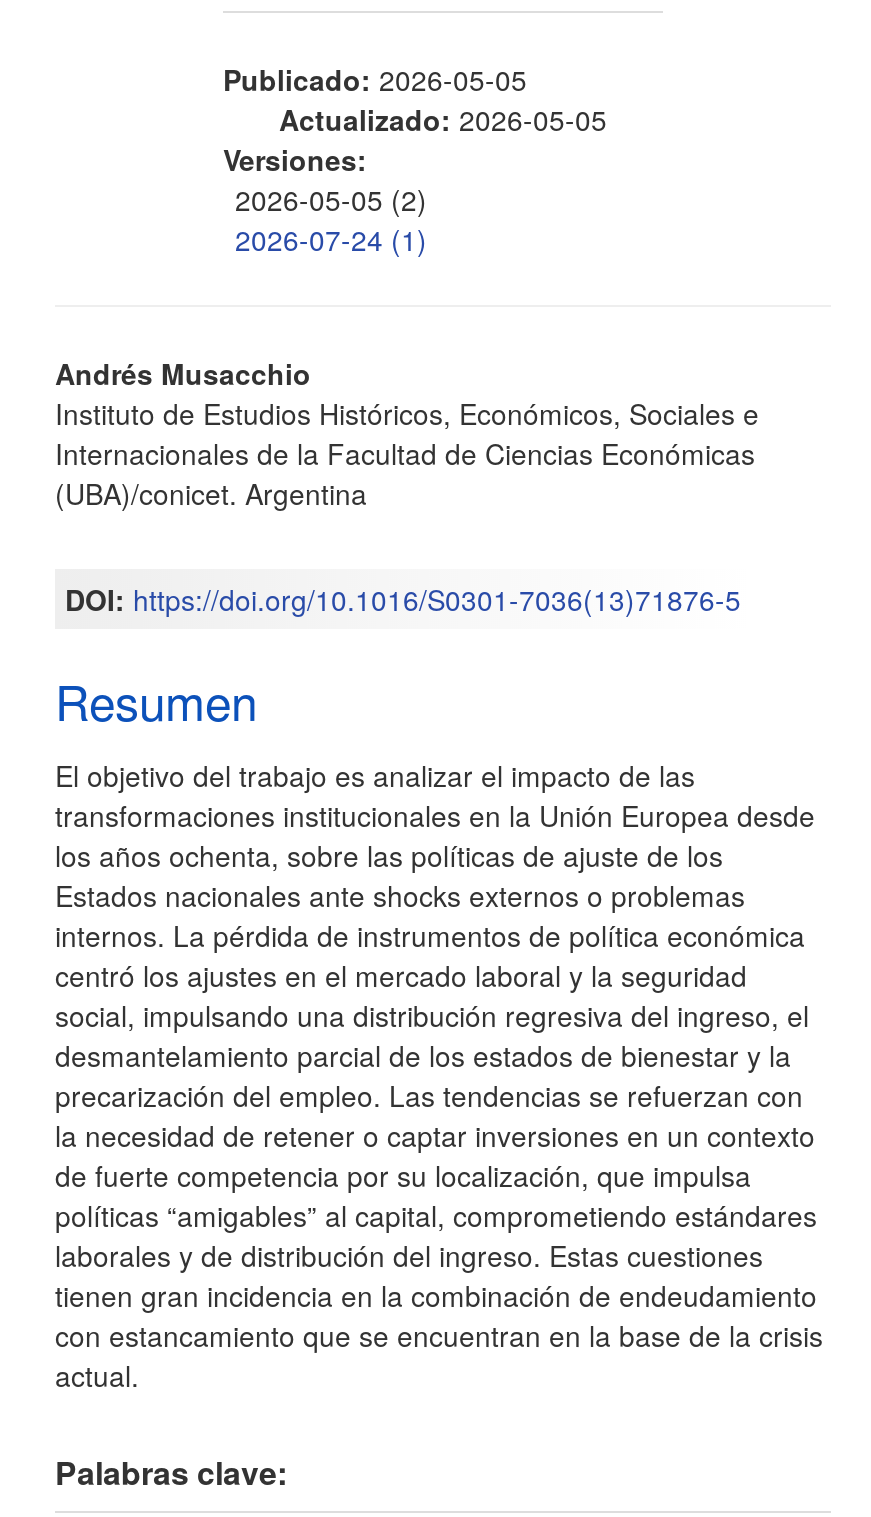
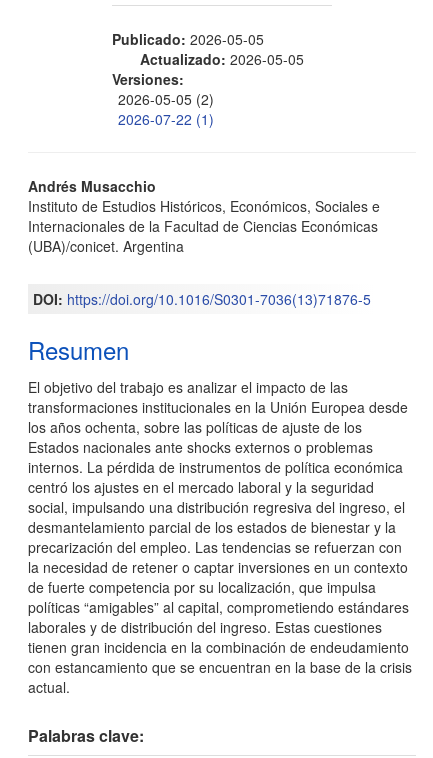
- 2026-07-24 (1)
+ 2026-07-22 (1)
